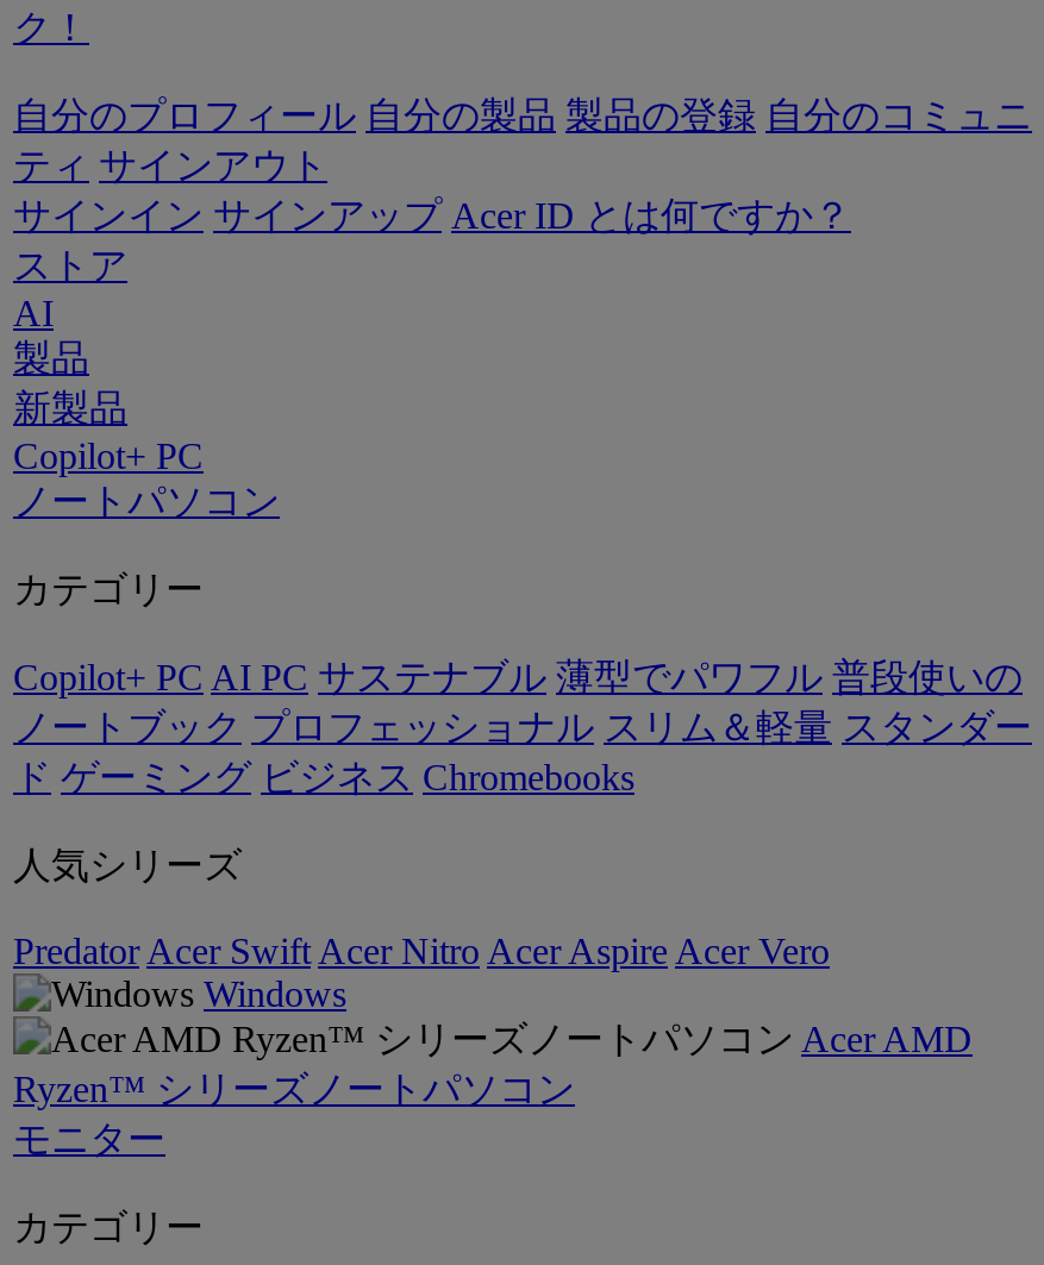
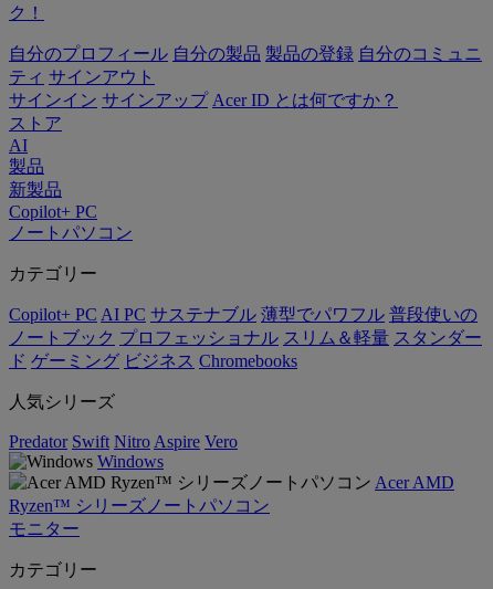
- Predator Acer Swift Acer Nitro Acer Aspire Acer Vero
+ Predator Swift Nitro Aspire Vero
